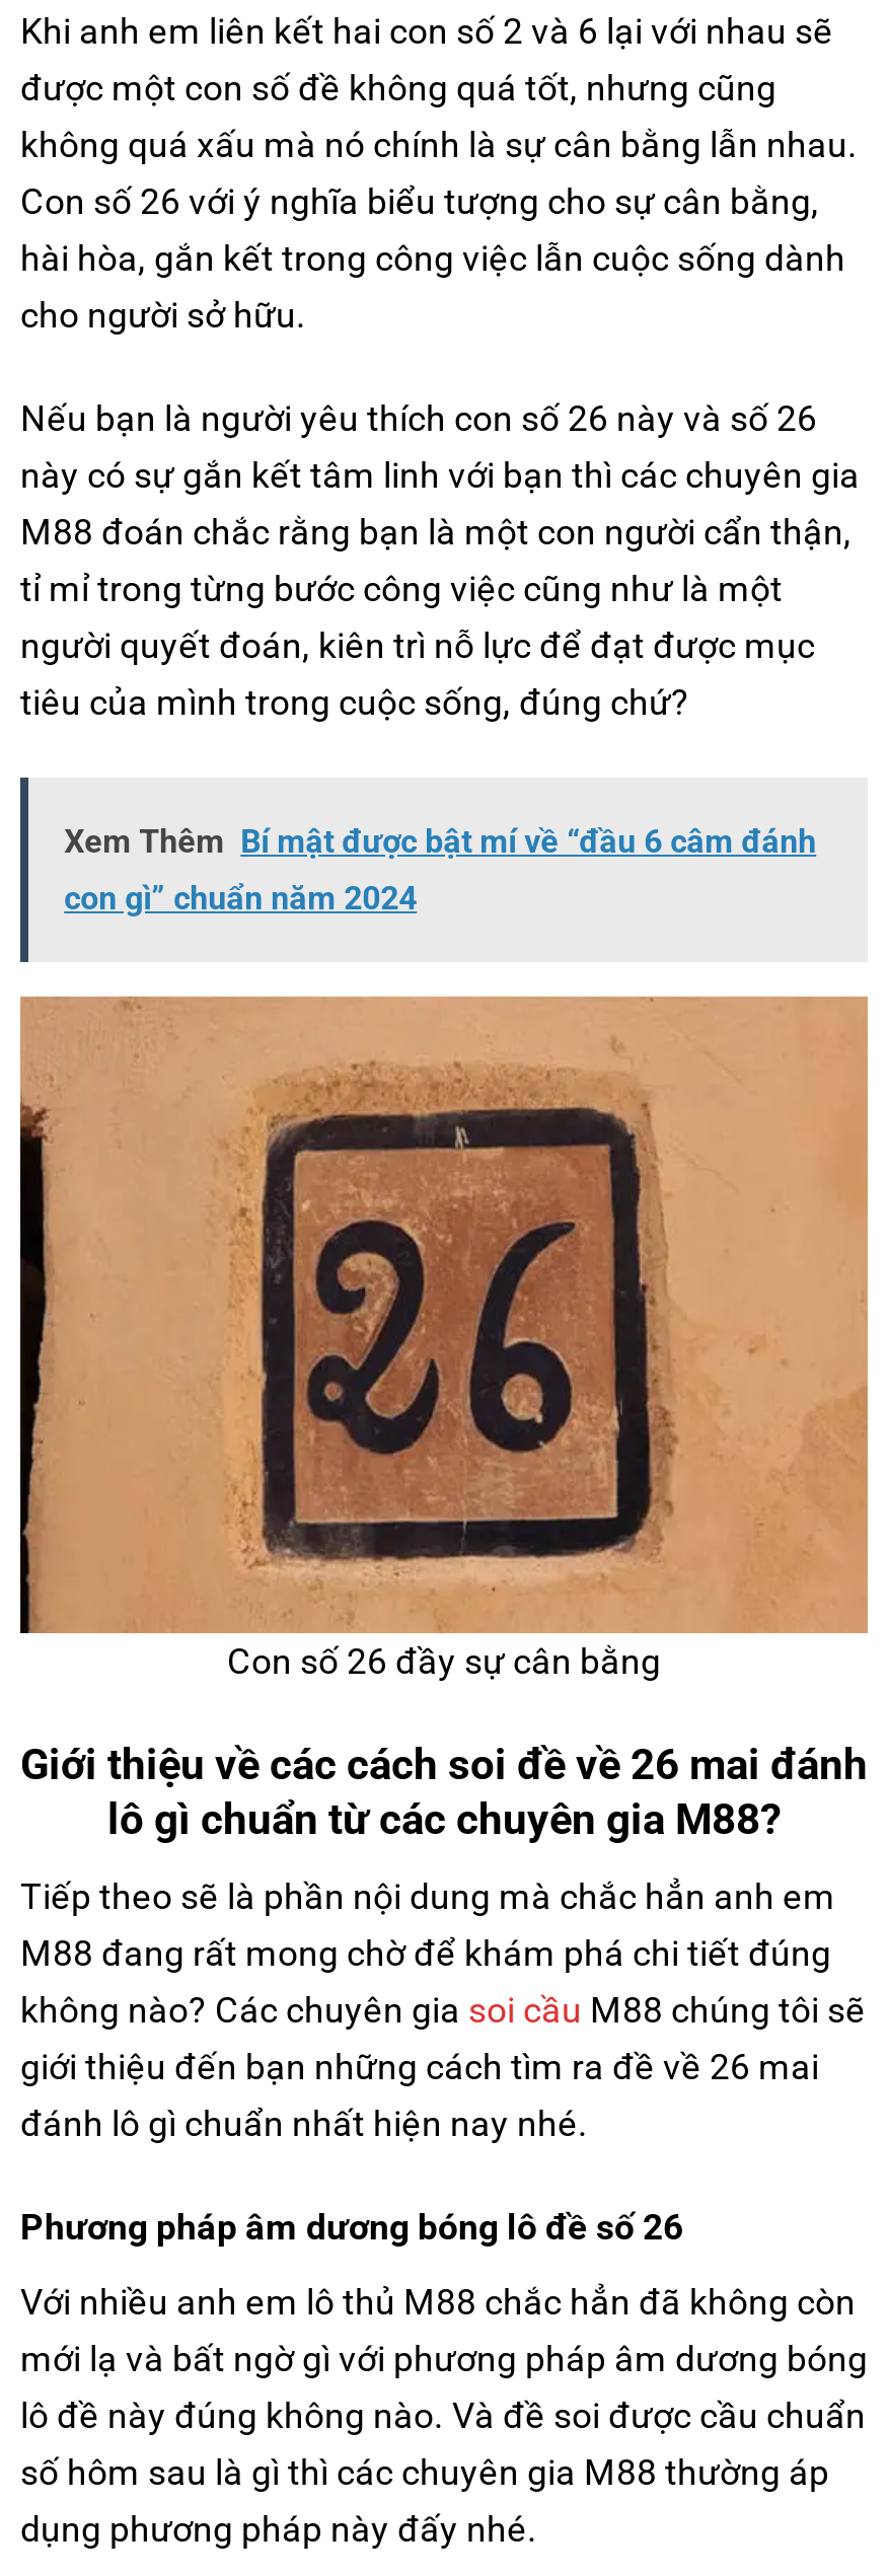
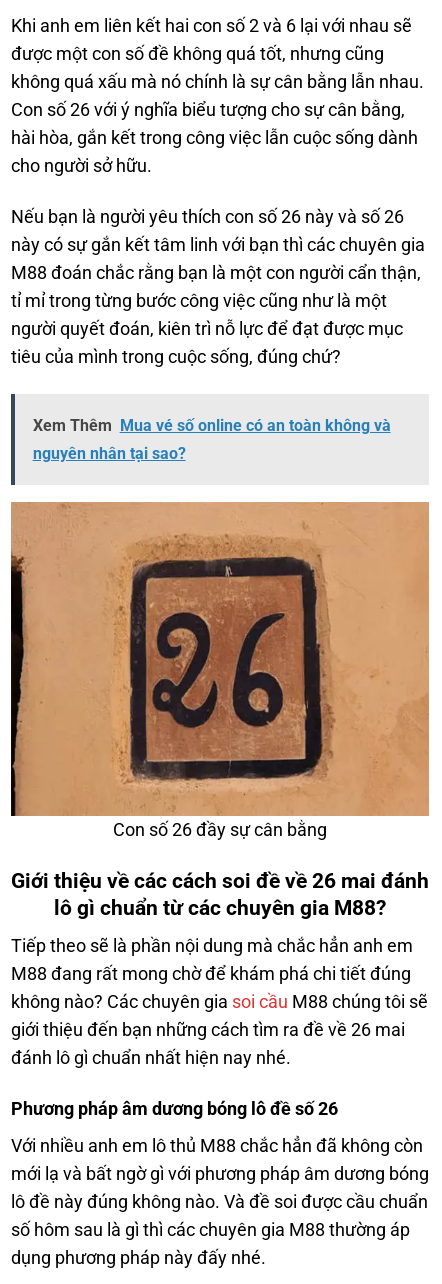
- Xem Thêm Bí mật được bật mí về “đầu 6 câm đánh
+ Xem Thêm Mua vé số online có an toàn không và

- con gì” chuẩn năm 2024
+ nguyên nhân tại sao?
